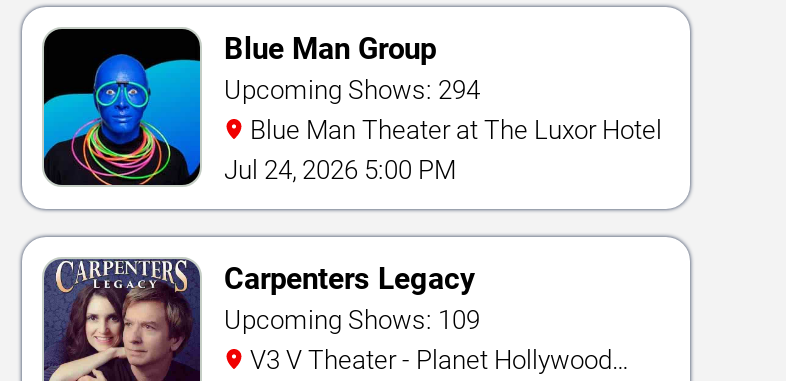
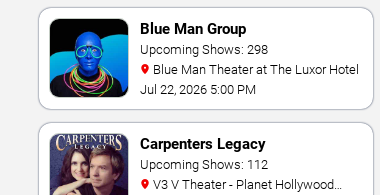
- Upcoming Shows: 294
+ Upcoming Shows: 298

- Jul 24, 2026 5:00 PM
+ Jul 22, 2026 5:00 PM

- Upcoming Shows: 109
+ Upcoming Shows: 112
